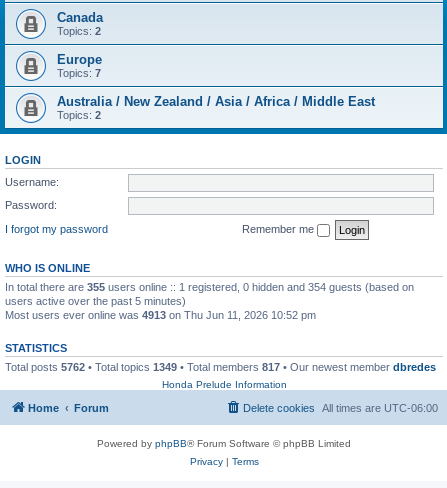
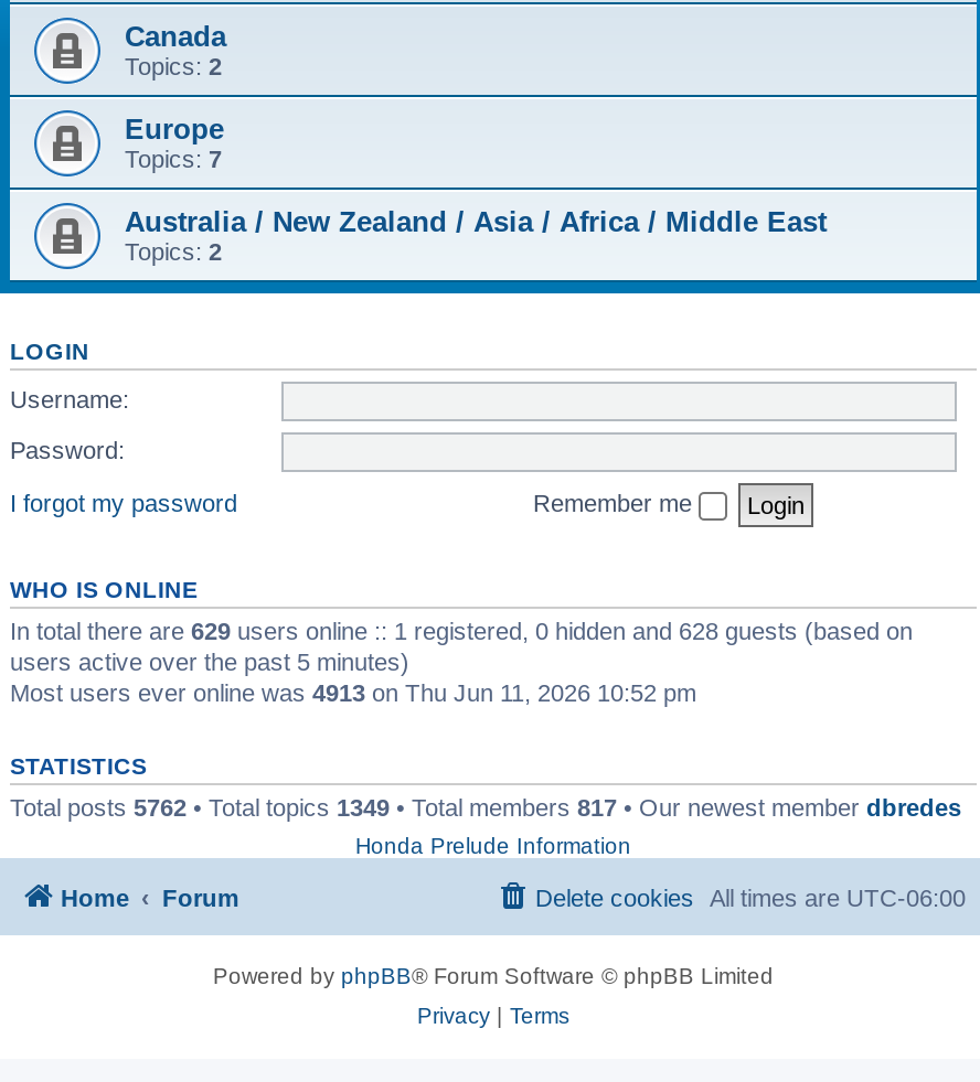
- In total there are 355 users online :: 1 registered, 0 hidden and 354 guests (based on
+ In total there are 629 users online :: 1 registered, 0 hidden and 628 guests (based on
